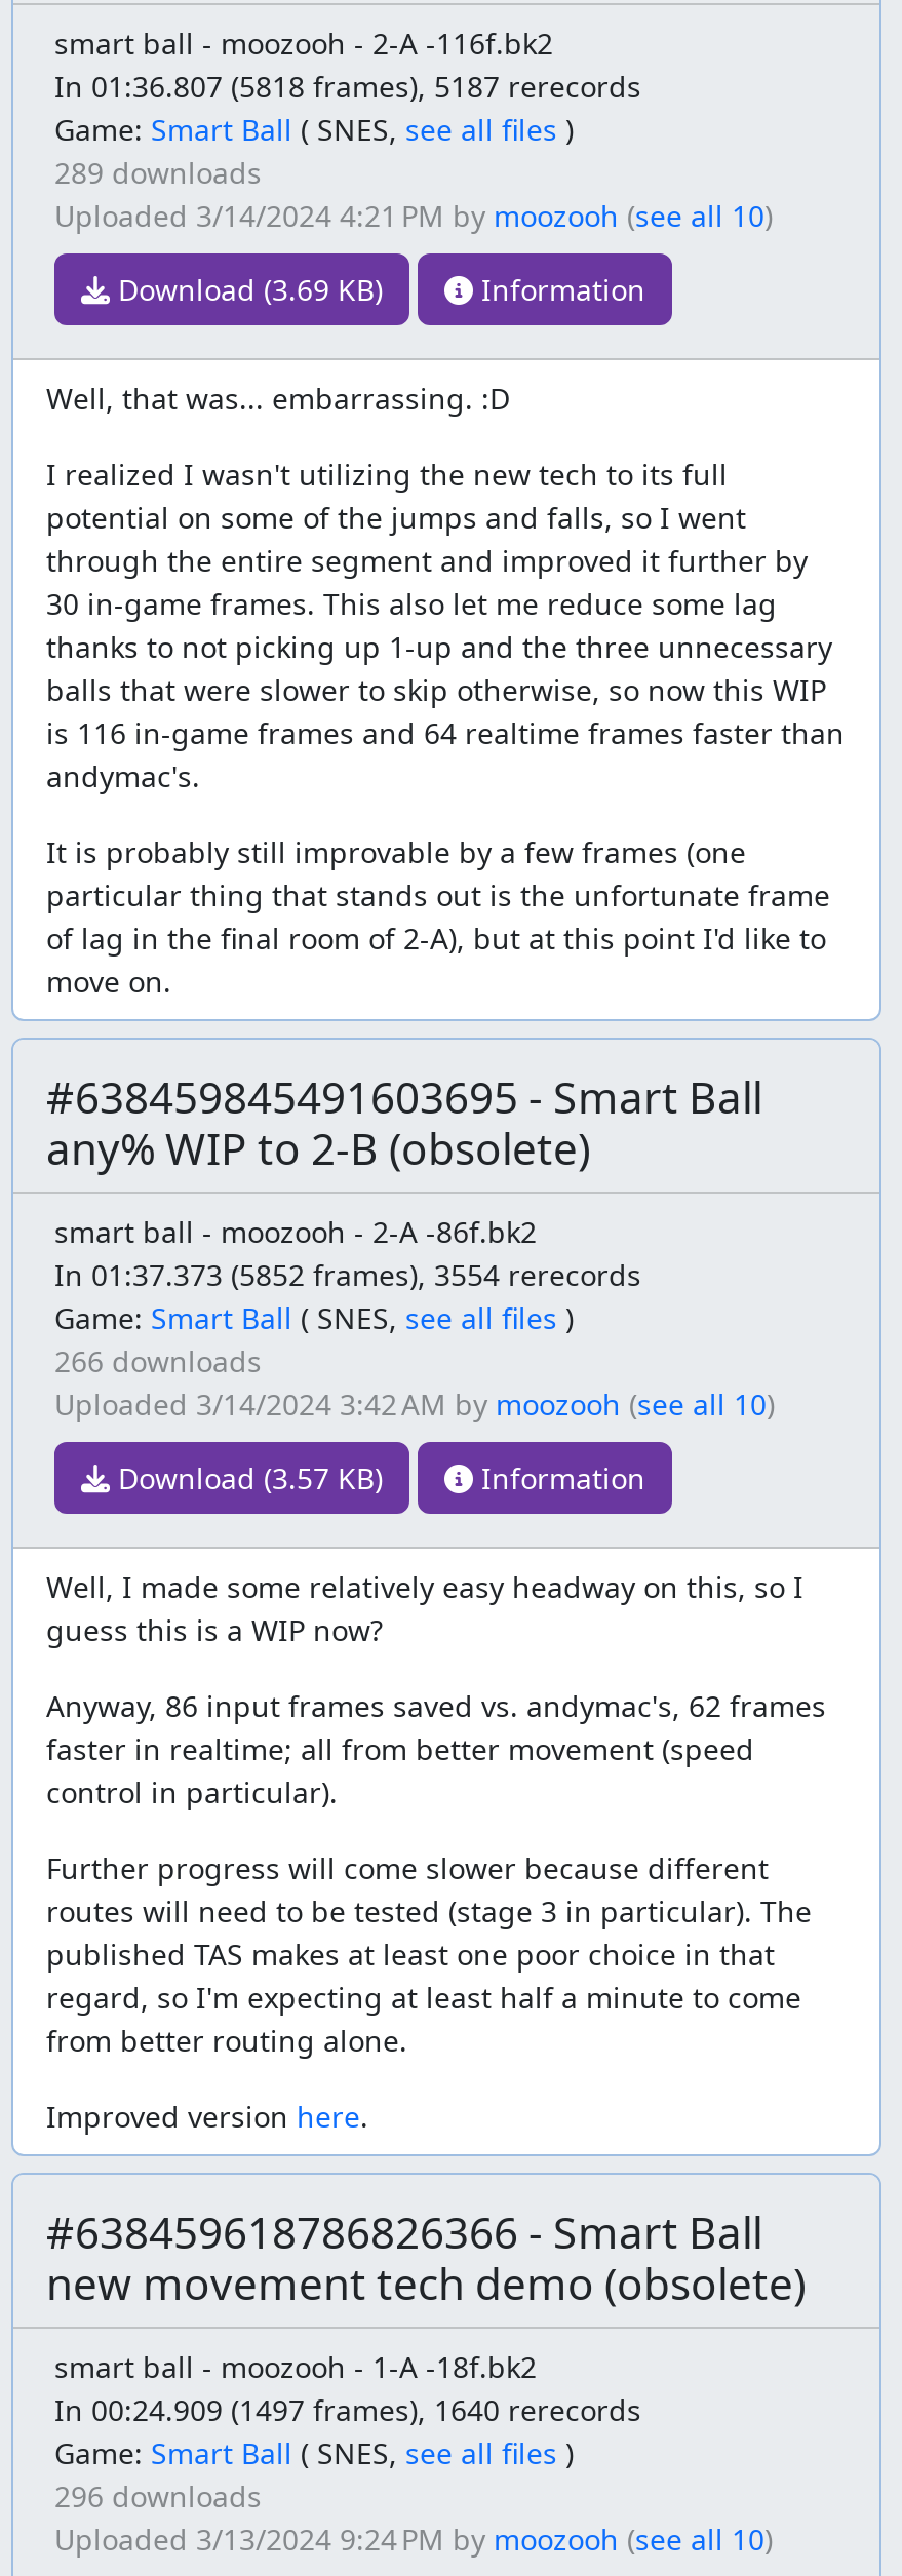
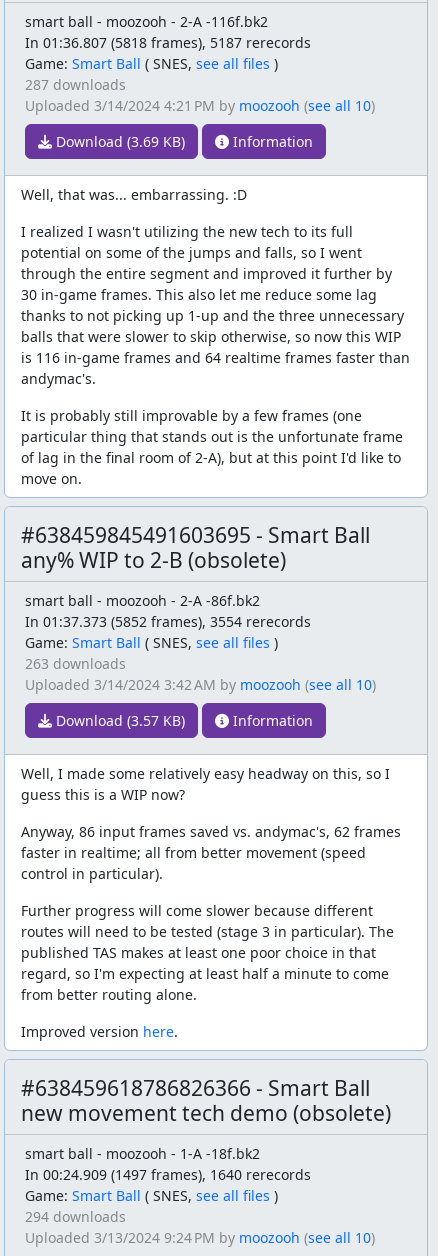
- 289 downloads
+ 287 downloads

- 266 downloads
+ 263 downloads

- 296 downloads
+ 294 downloads
